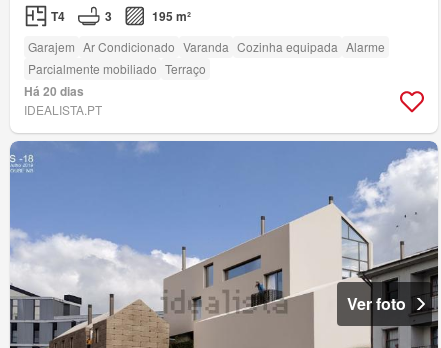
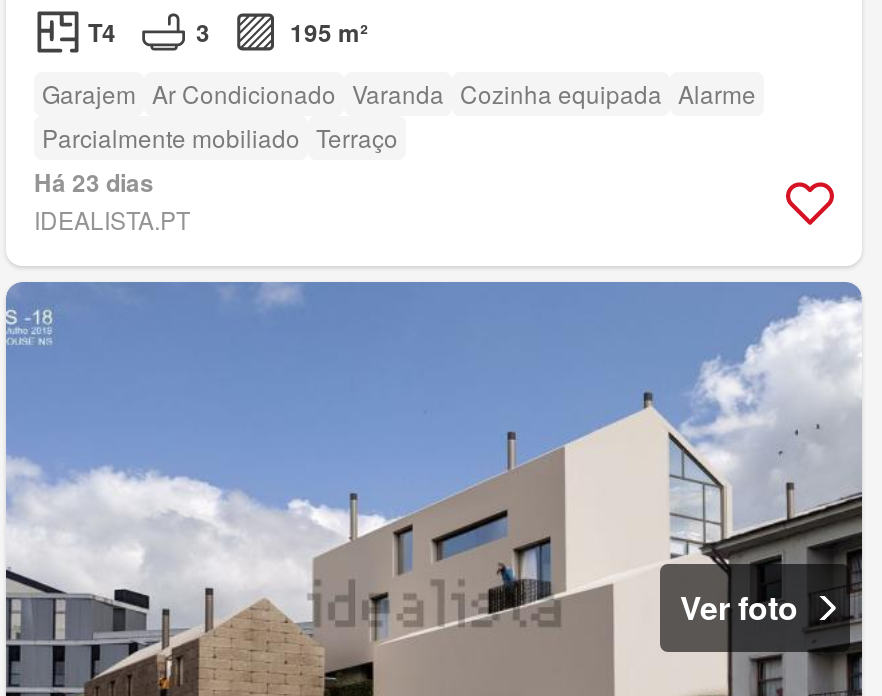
- Há 20 dias
+ Há 23 dias
